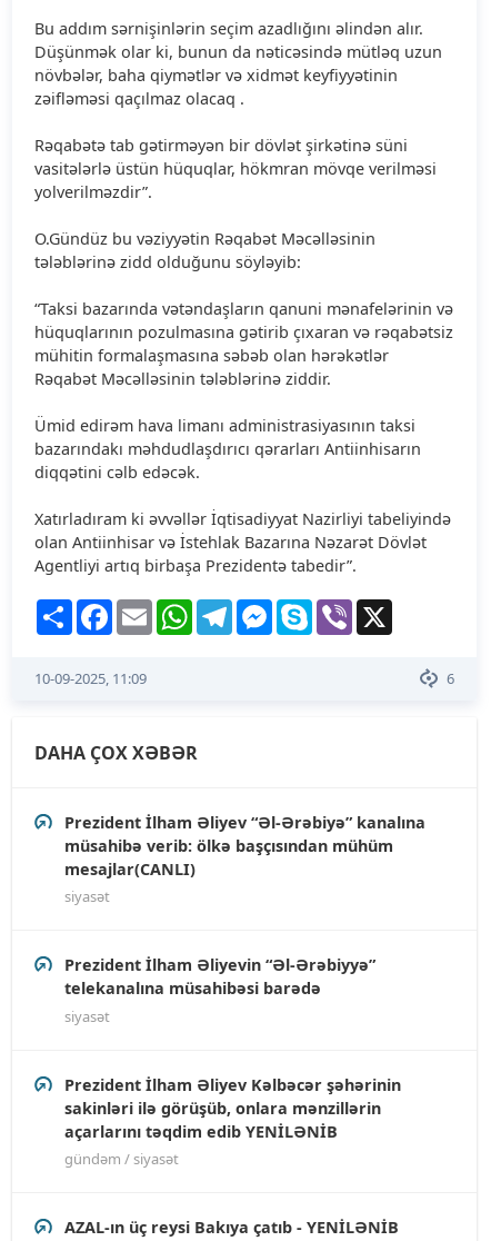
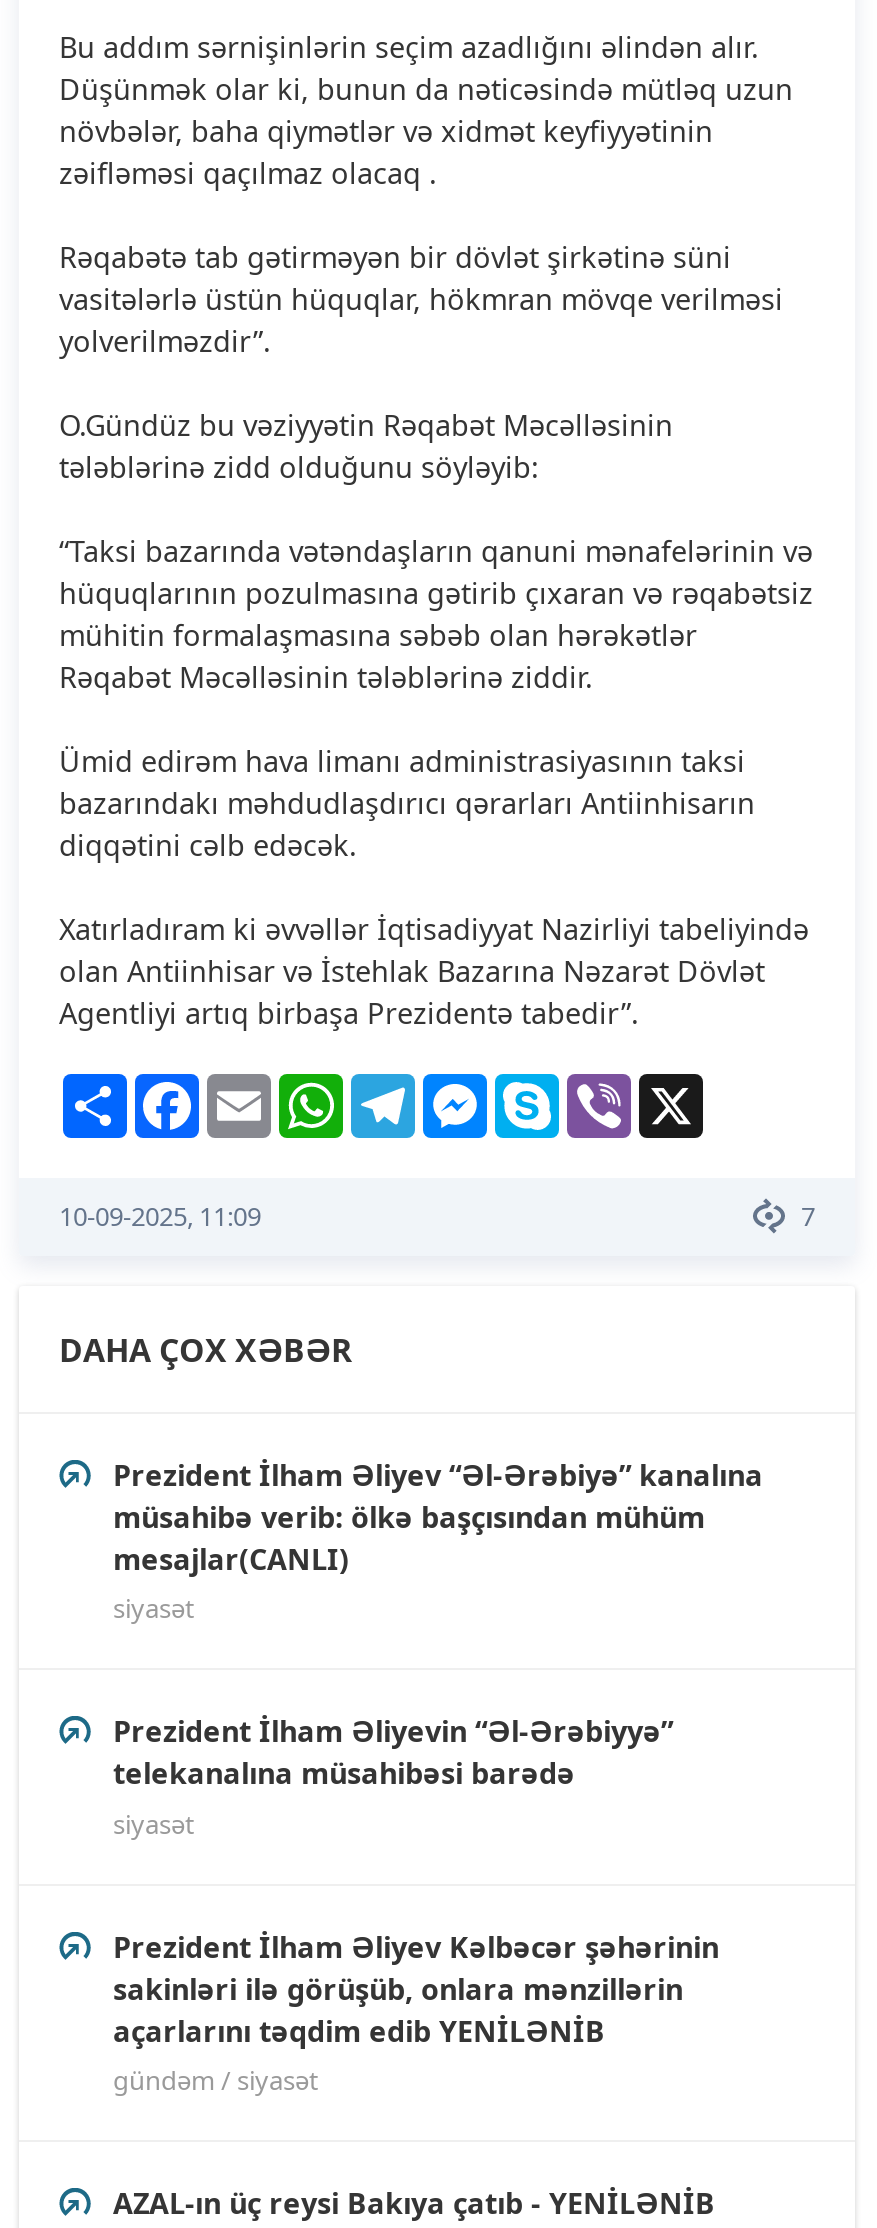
- 6
+ 7
